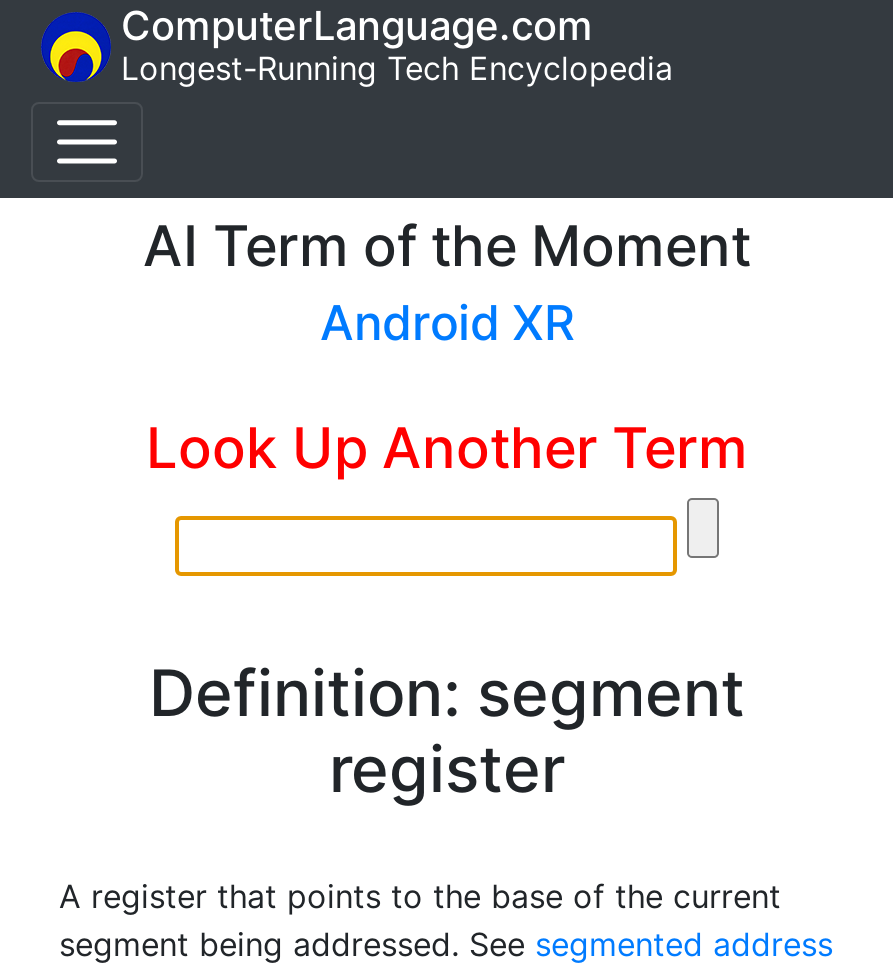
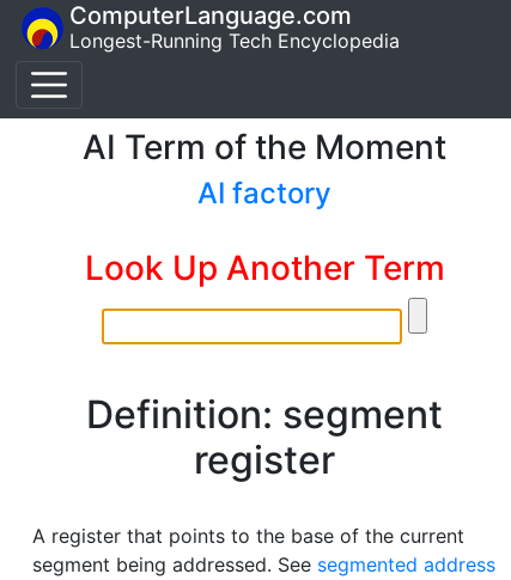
- Android XR
+ AI factory
